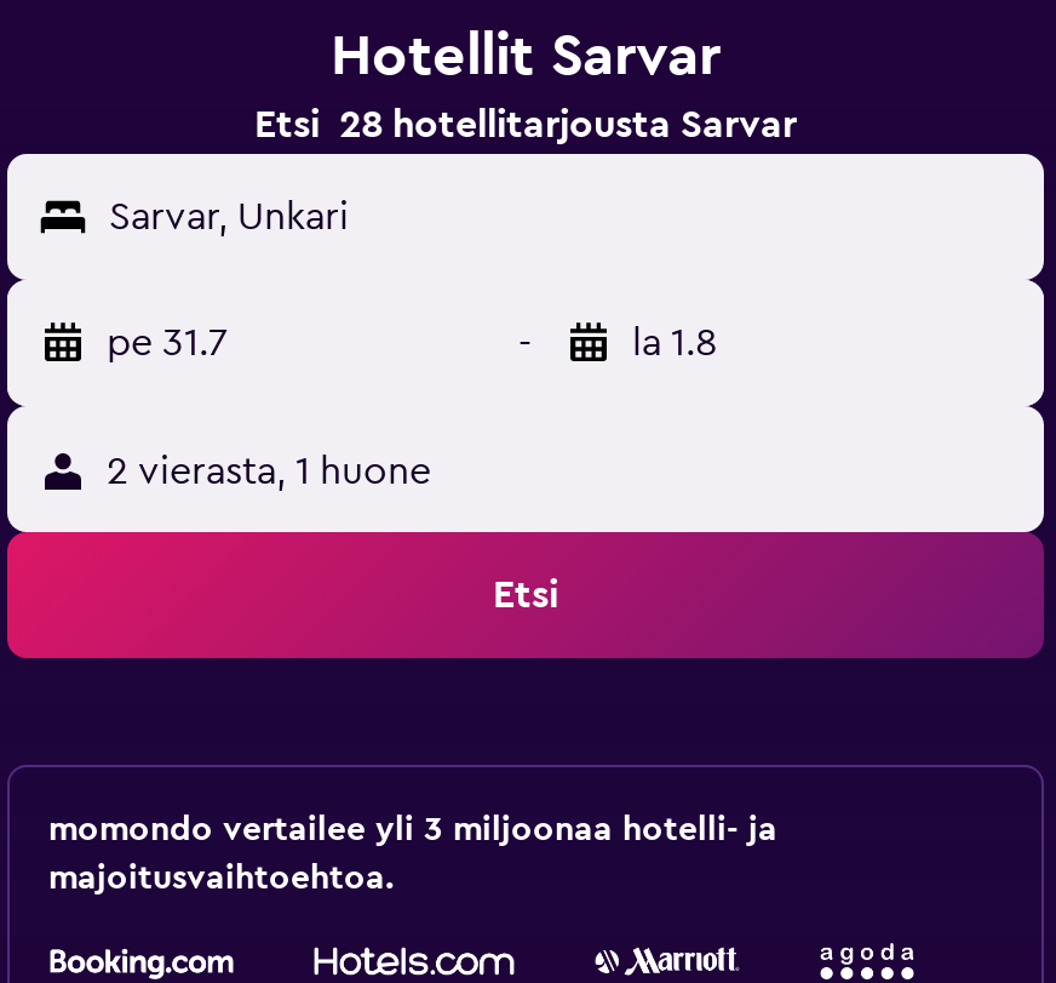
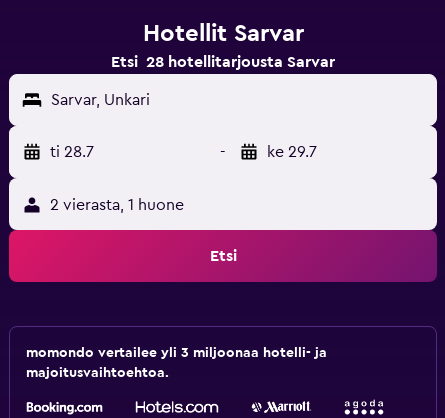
- pe 31.7
+ ti 28.7

- la 1.8
+ ke 29.7
